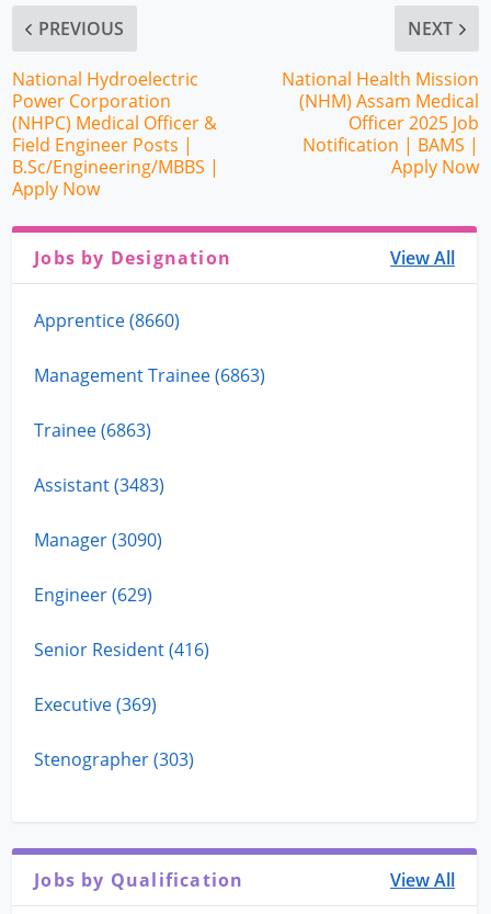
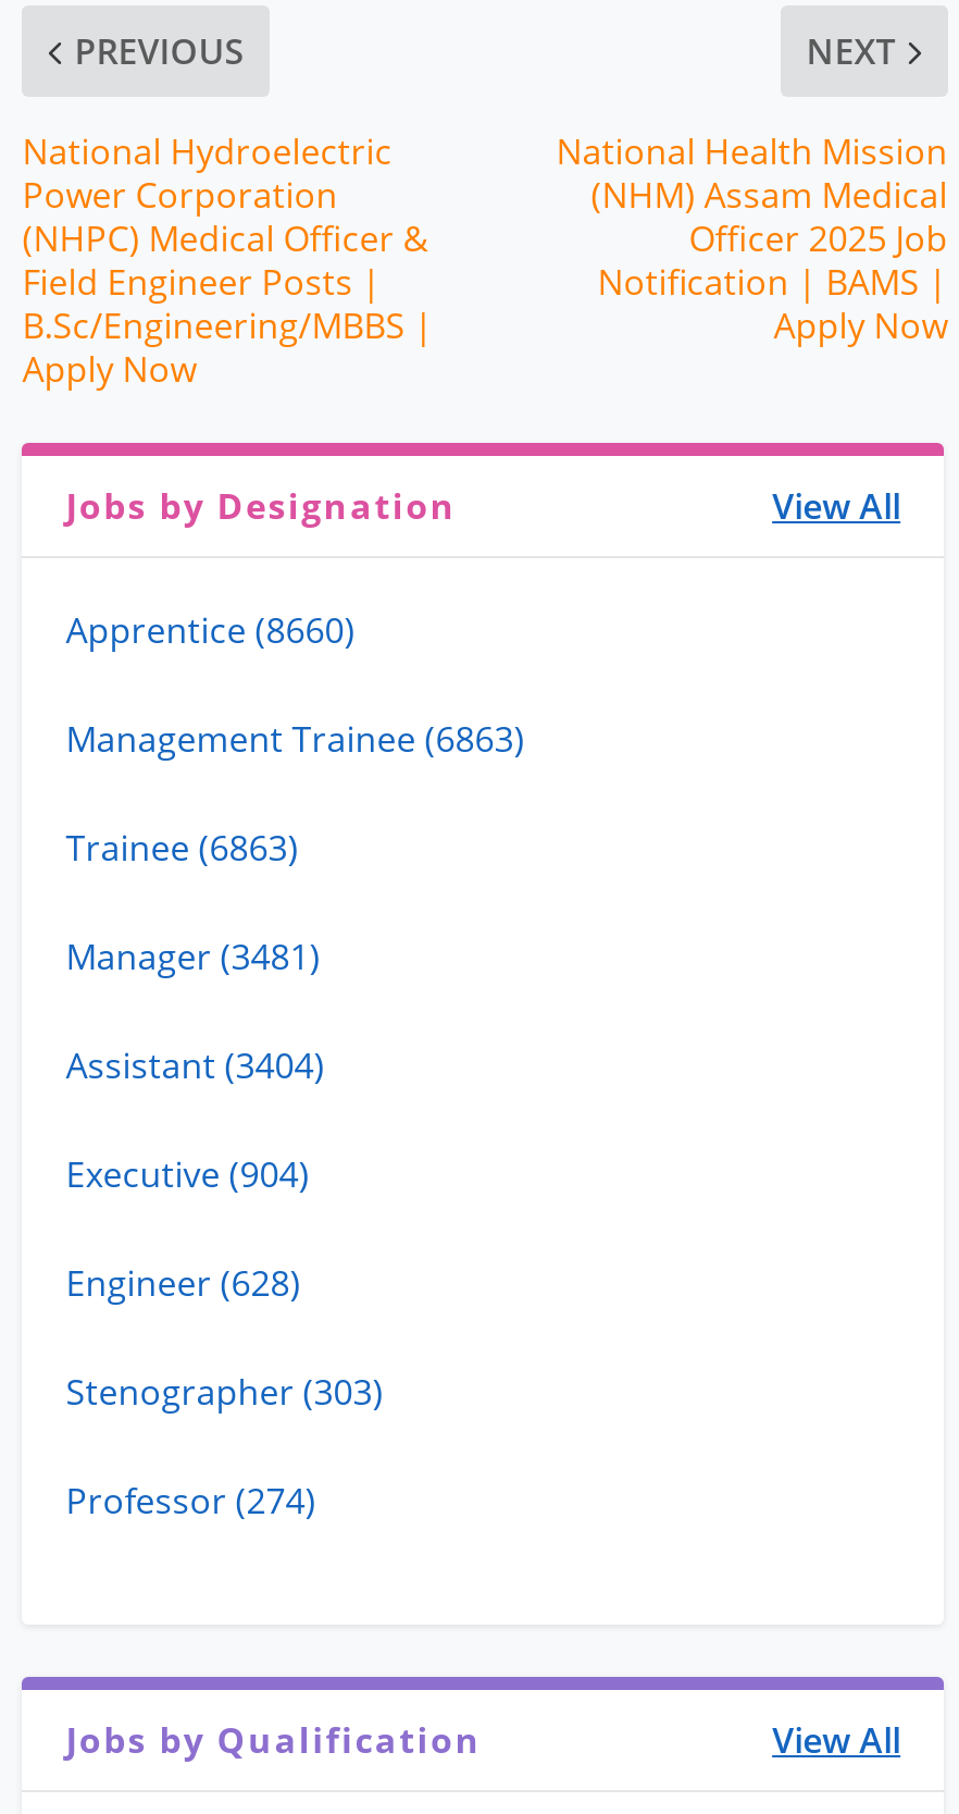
- Assistant (3483)
- Manager (3090)
- Engineer (629)
- Senior Resident (416)
- Executive (369)
+ Manager (3481)
+ Assistant (3404)
+ Executive (904)
+ Engineer (628)

moved up: Stenographer (303)

+ Professor (274)
